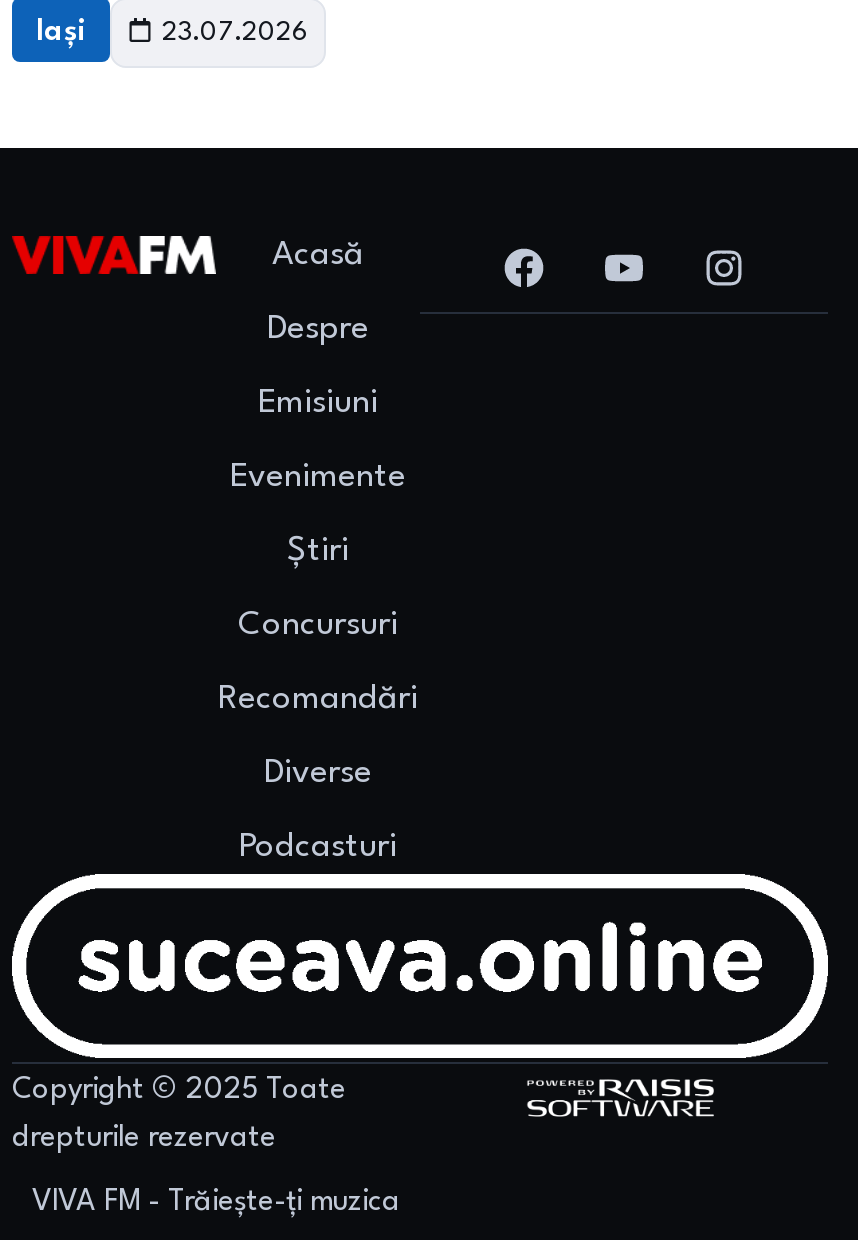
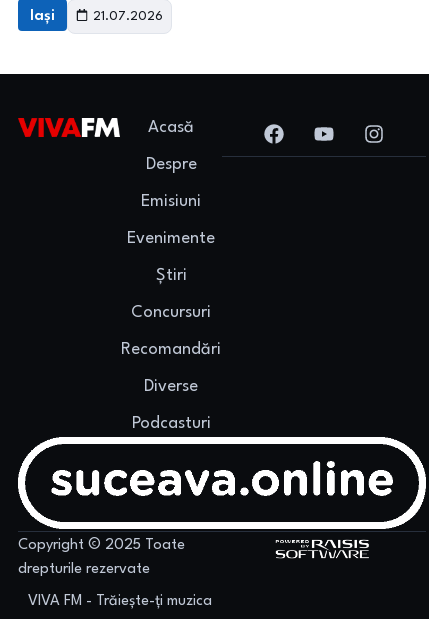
- 23.07.2026
+ 21.07.2026
